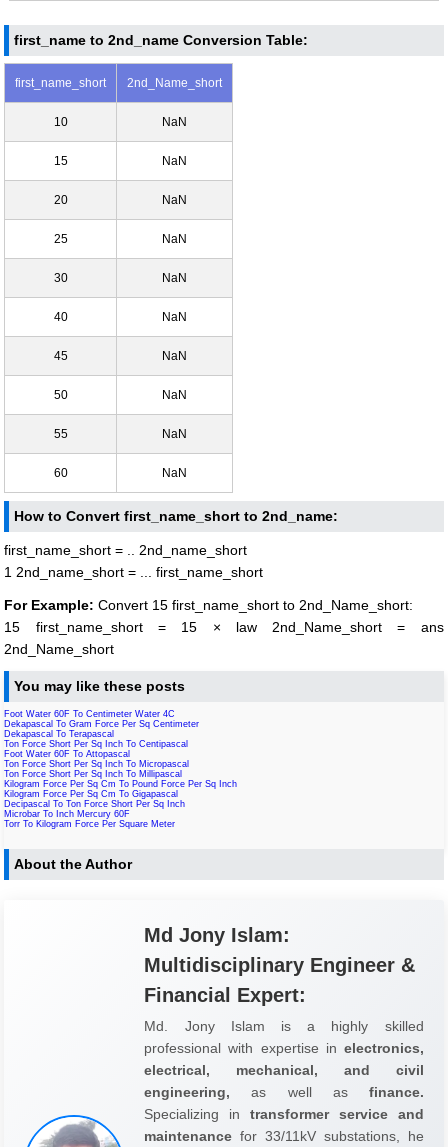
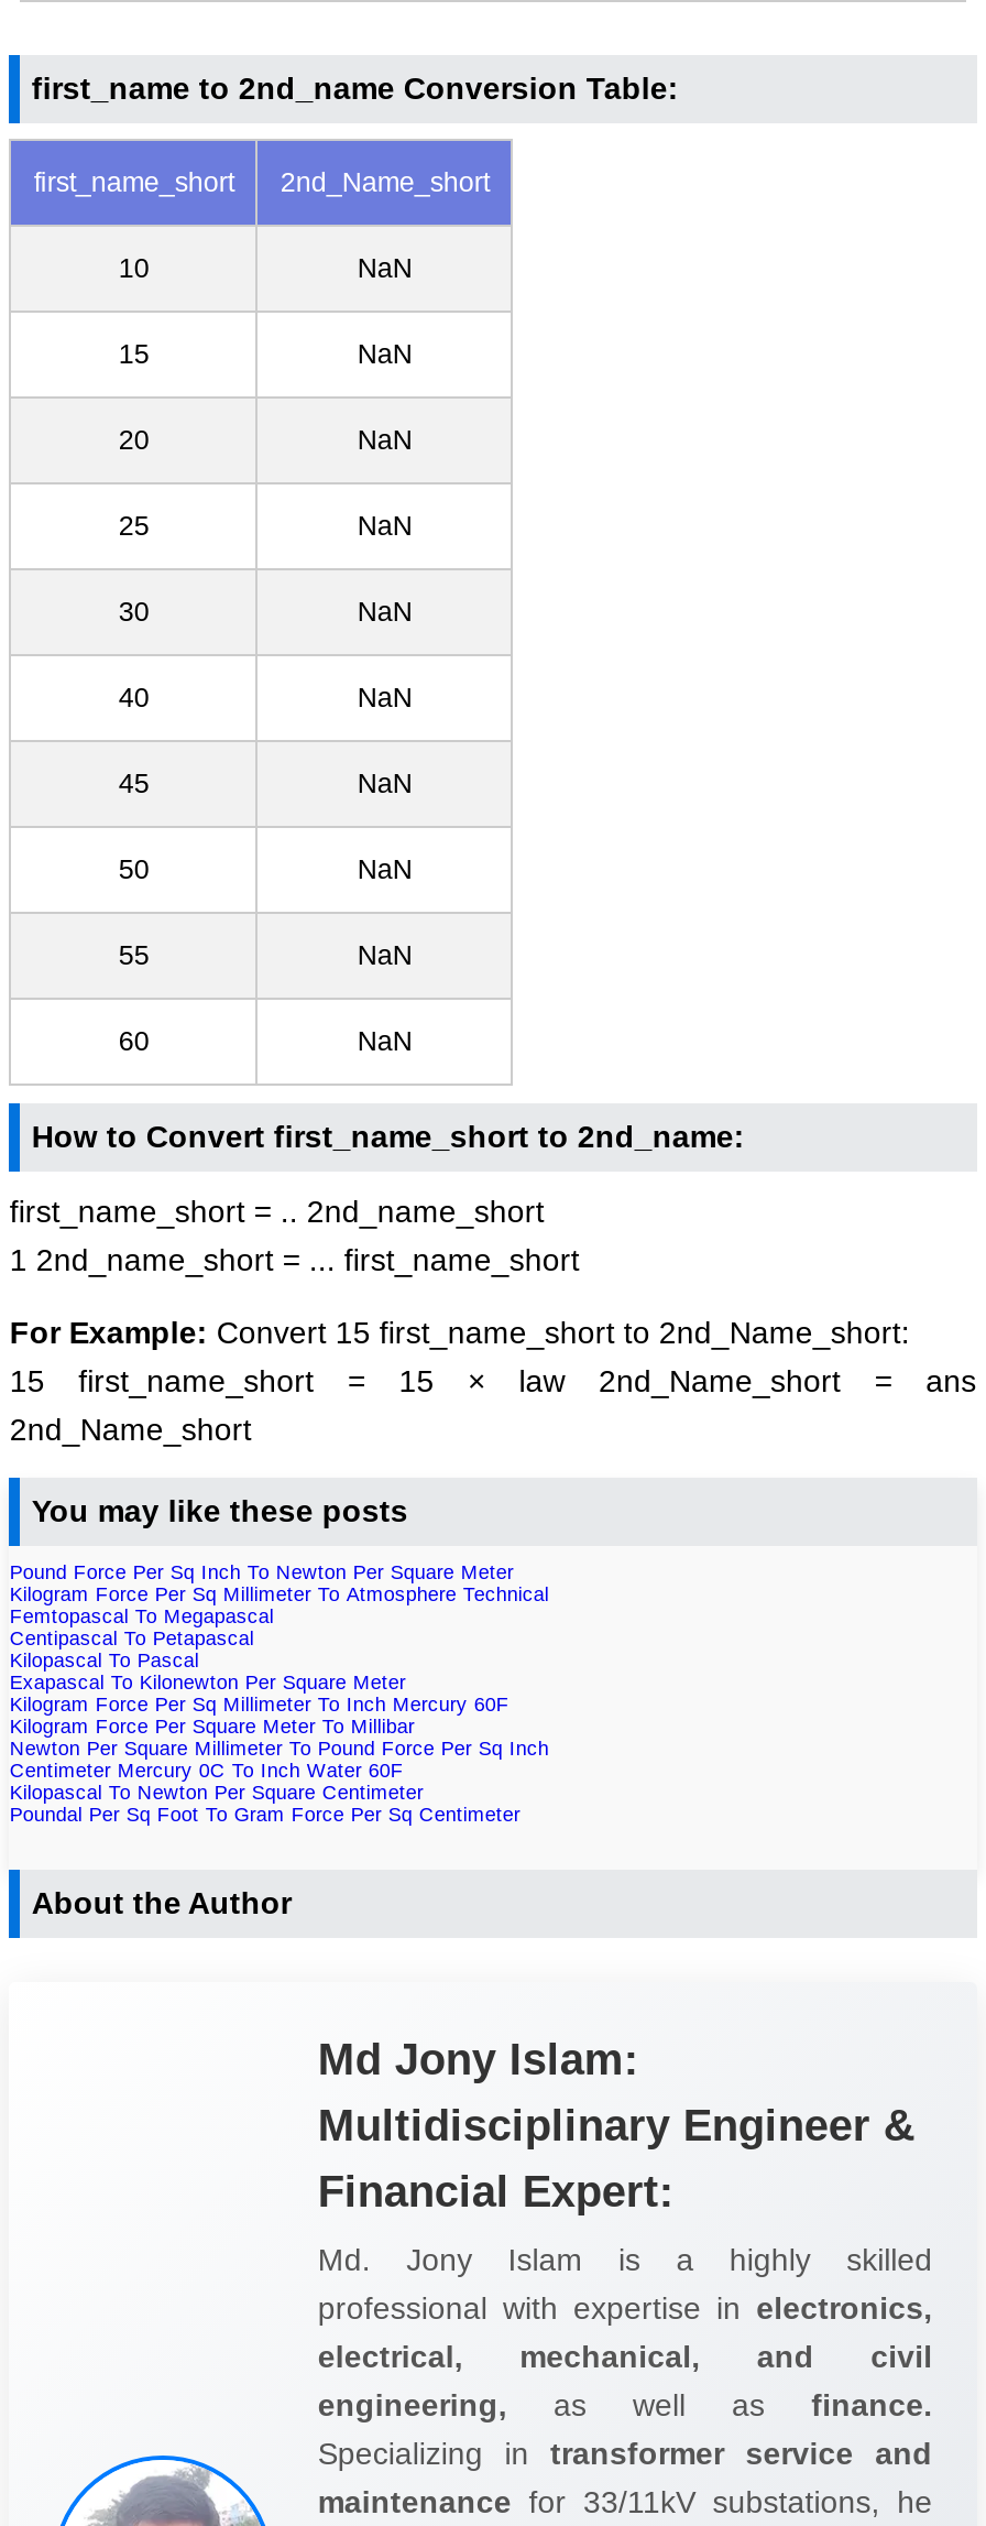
- Foot Water 60F To Centimeter Water 4C
- Dekapascal To Gram Force Per Sq Centimeter
- Dekapascal To Terapascal
- Ton Force Short Per Sq Inch To Centipascal
- Foot Water 60F To Attopascal
- Ton Force Short Per Sq Inch To Micropascal
- Ton Force Short Per Sq Inch To Millipascal
- Kilogram Force Per Sq Cm To Pound Force Per Sq Inch
- Kilogram Force Per Sq Cm To Gigapascal
- Decipascal To Ton Force Short Per Sq Inch
- Microbar To Inch Mercury 60F
- Torr To Kilogram Force Per Square Meter
+ Pound Force Per Sq Inch To Newton Per Square Meter
+ Kilogram Force Per Sq Millimeter To Atmosphere Technical
+ Femtopascal To Megapascal
+ Centipascal To Petapascal
+ Kilopascal To Pascal
+ Exapascal To Kilonewton Per Square Meter
+ Kilogram Force Per Sq Millimeter To Inch Mercury 60F
+ Kilogram Force Per Square Meter To Millibar
+ Newton Per Square Millimeter To Pound Force Per Sq Inch
+ Centimeter Mercury 0C To Inch Water 60F
+ Kilopascal To Newton Per Square Centimeter
+ Poundal Per Sq Foot To Gram Force Per Sq Centimeter
